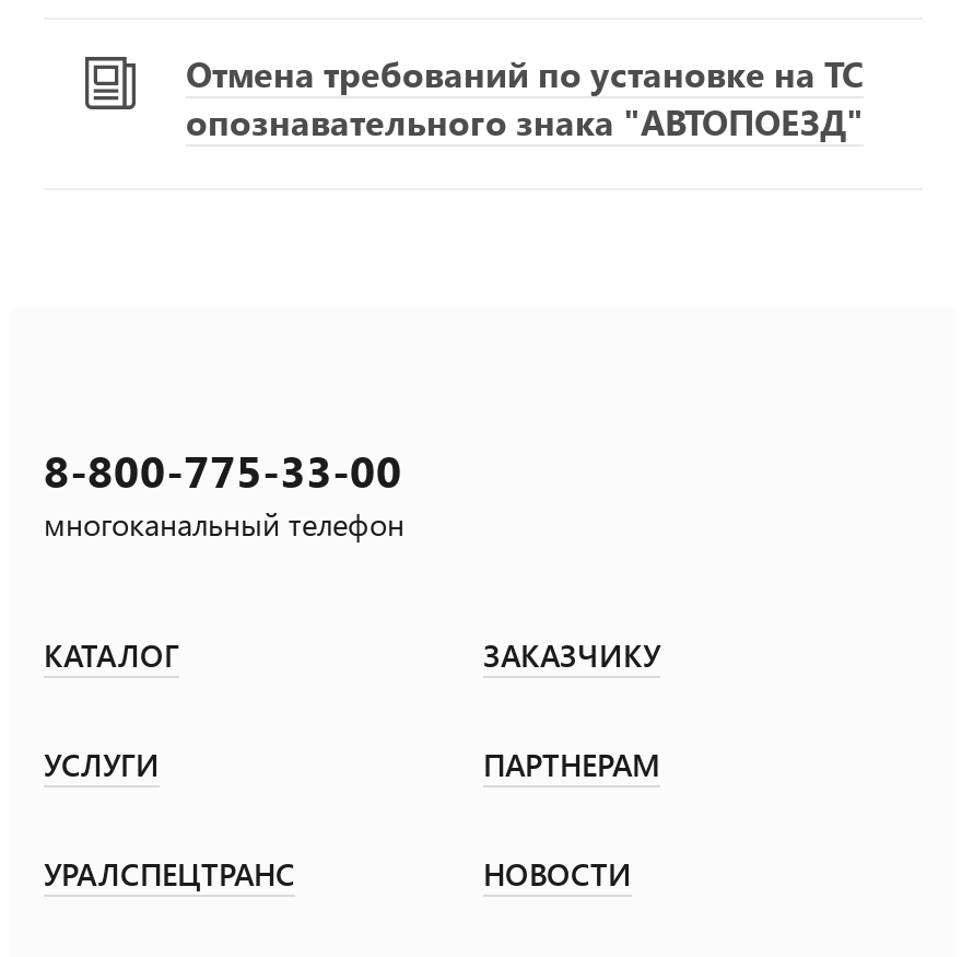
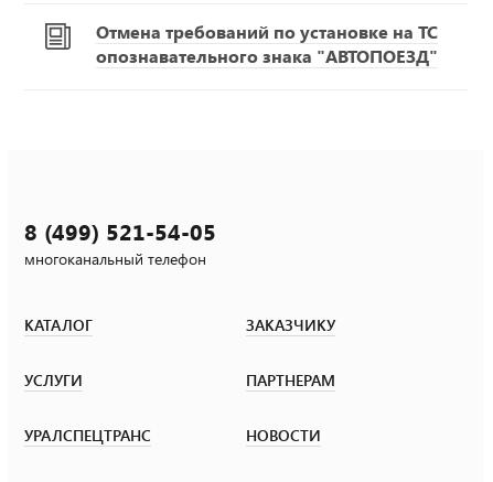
- 8-800-775-33-00
+ 8 (499) 521-54-05
